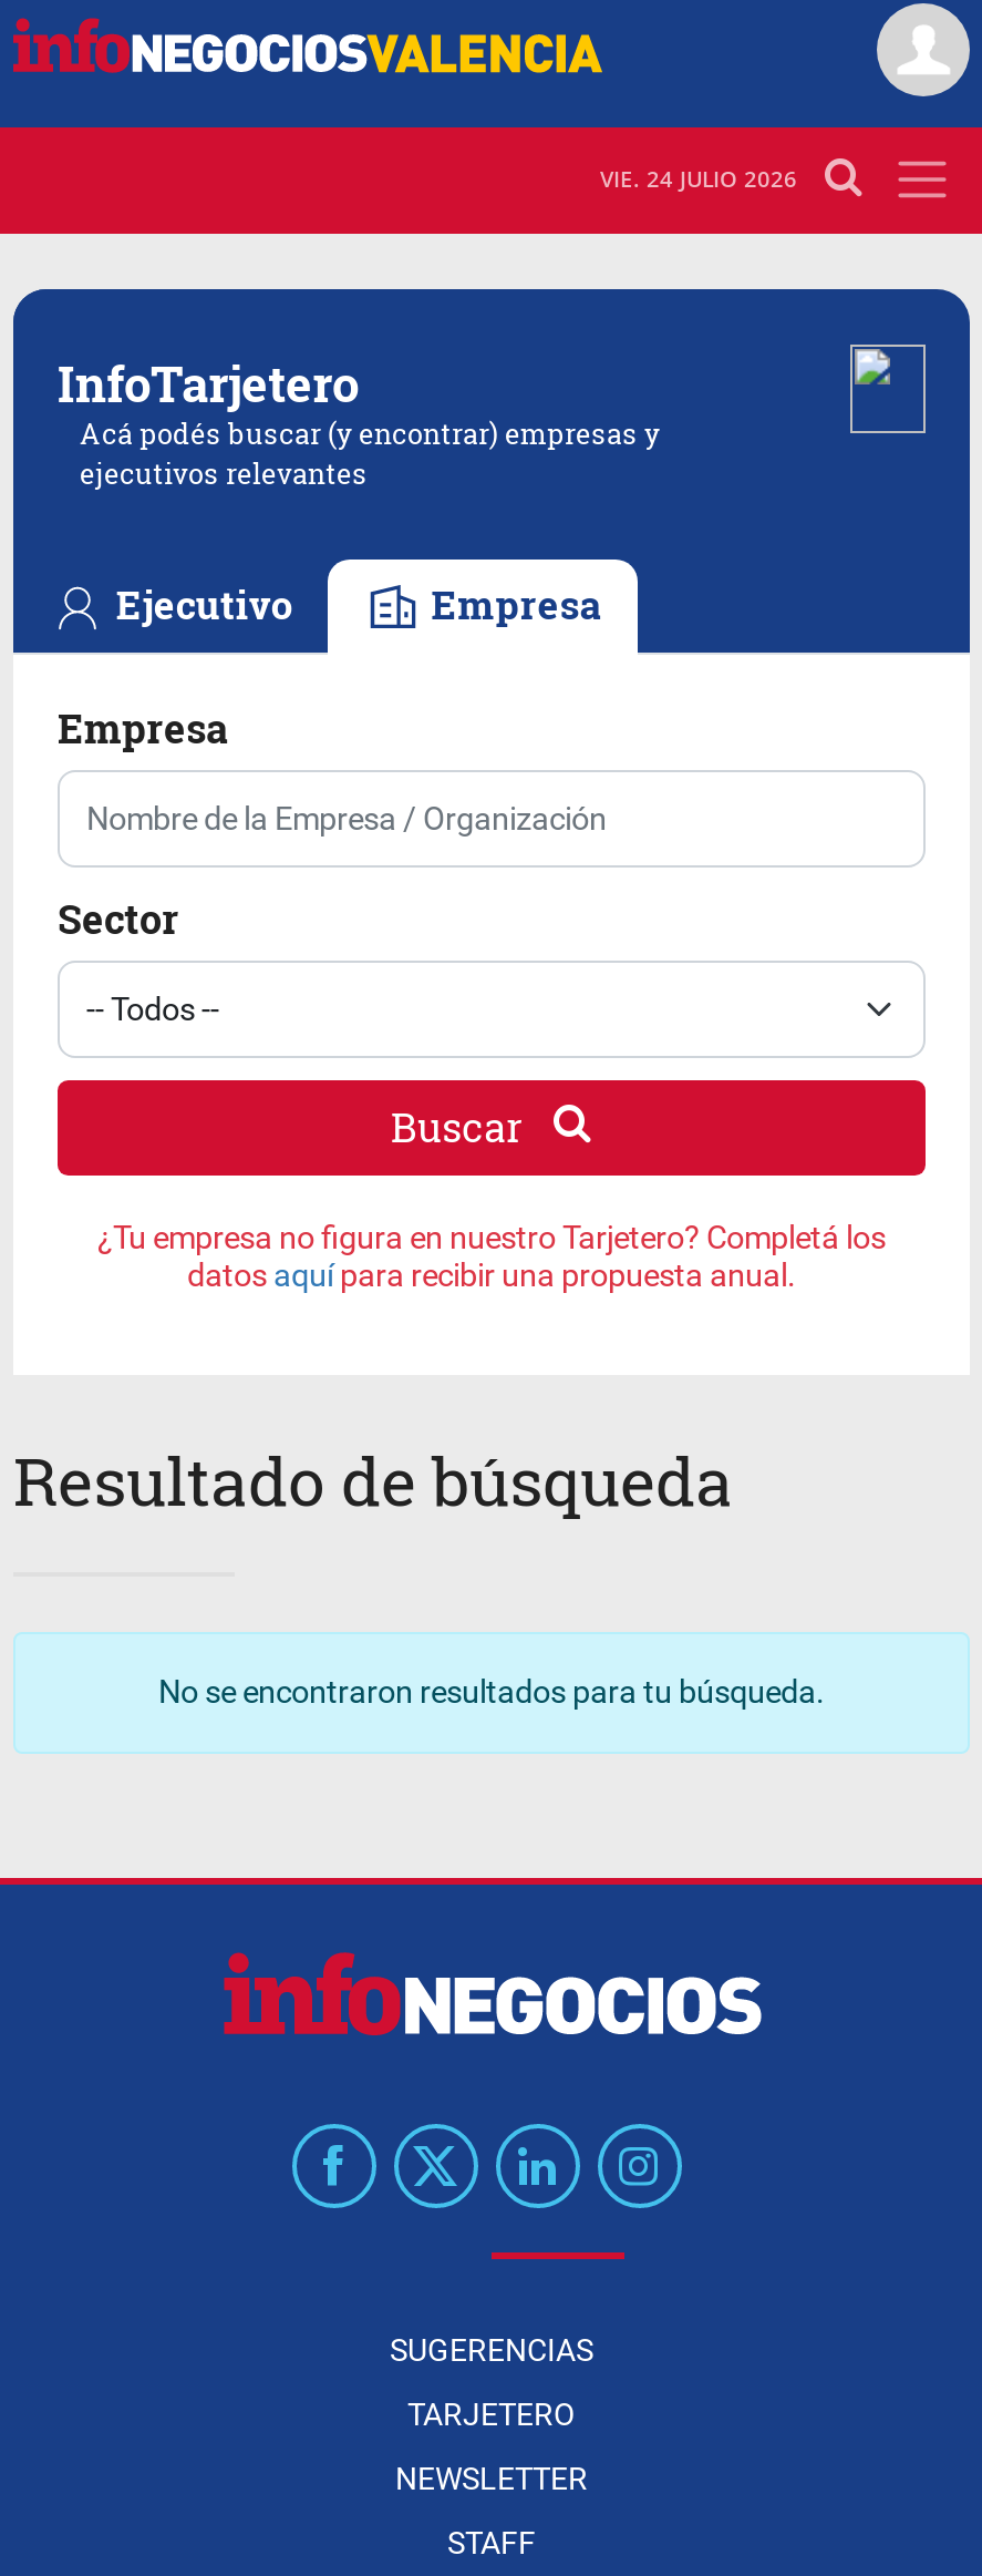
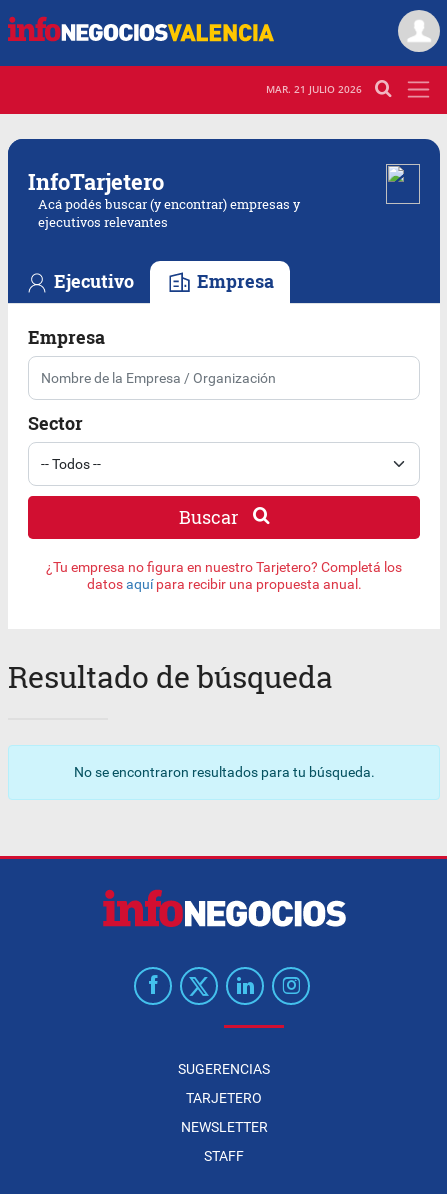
- VIE. 24 JULIO 2026
+ MAR. 21 JULIO 2026
